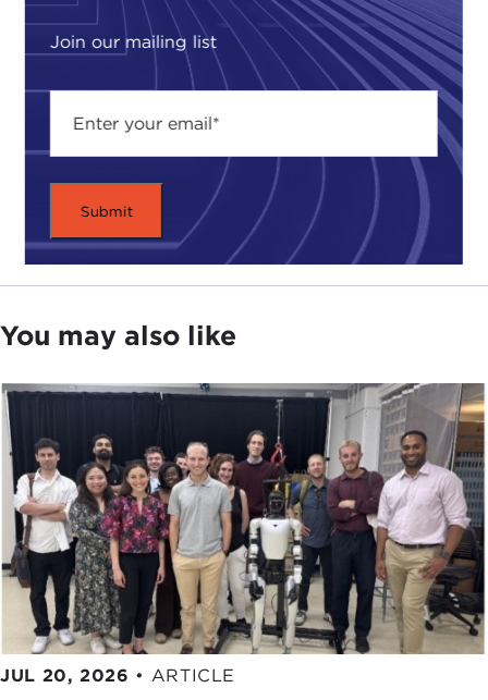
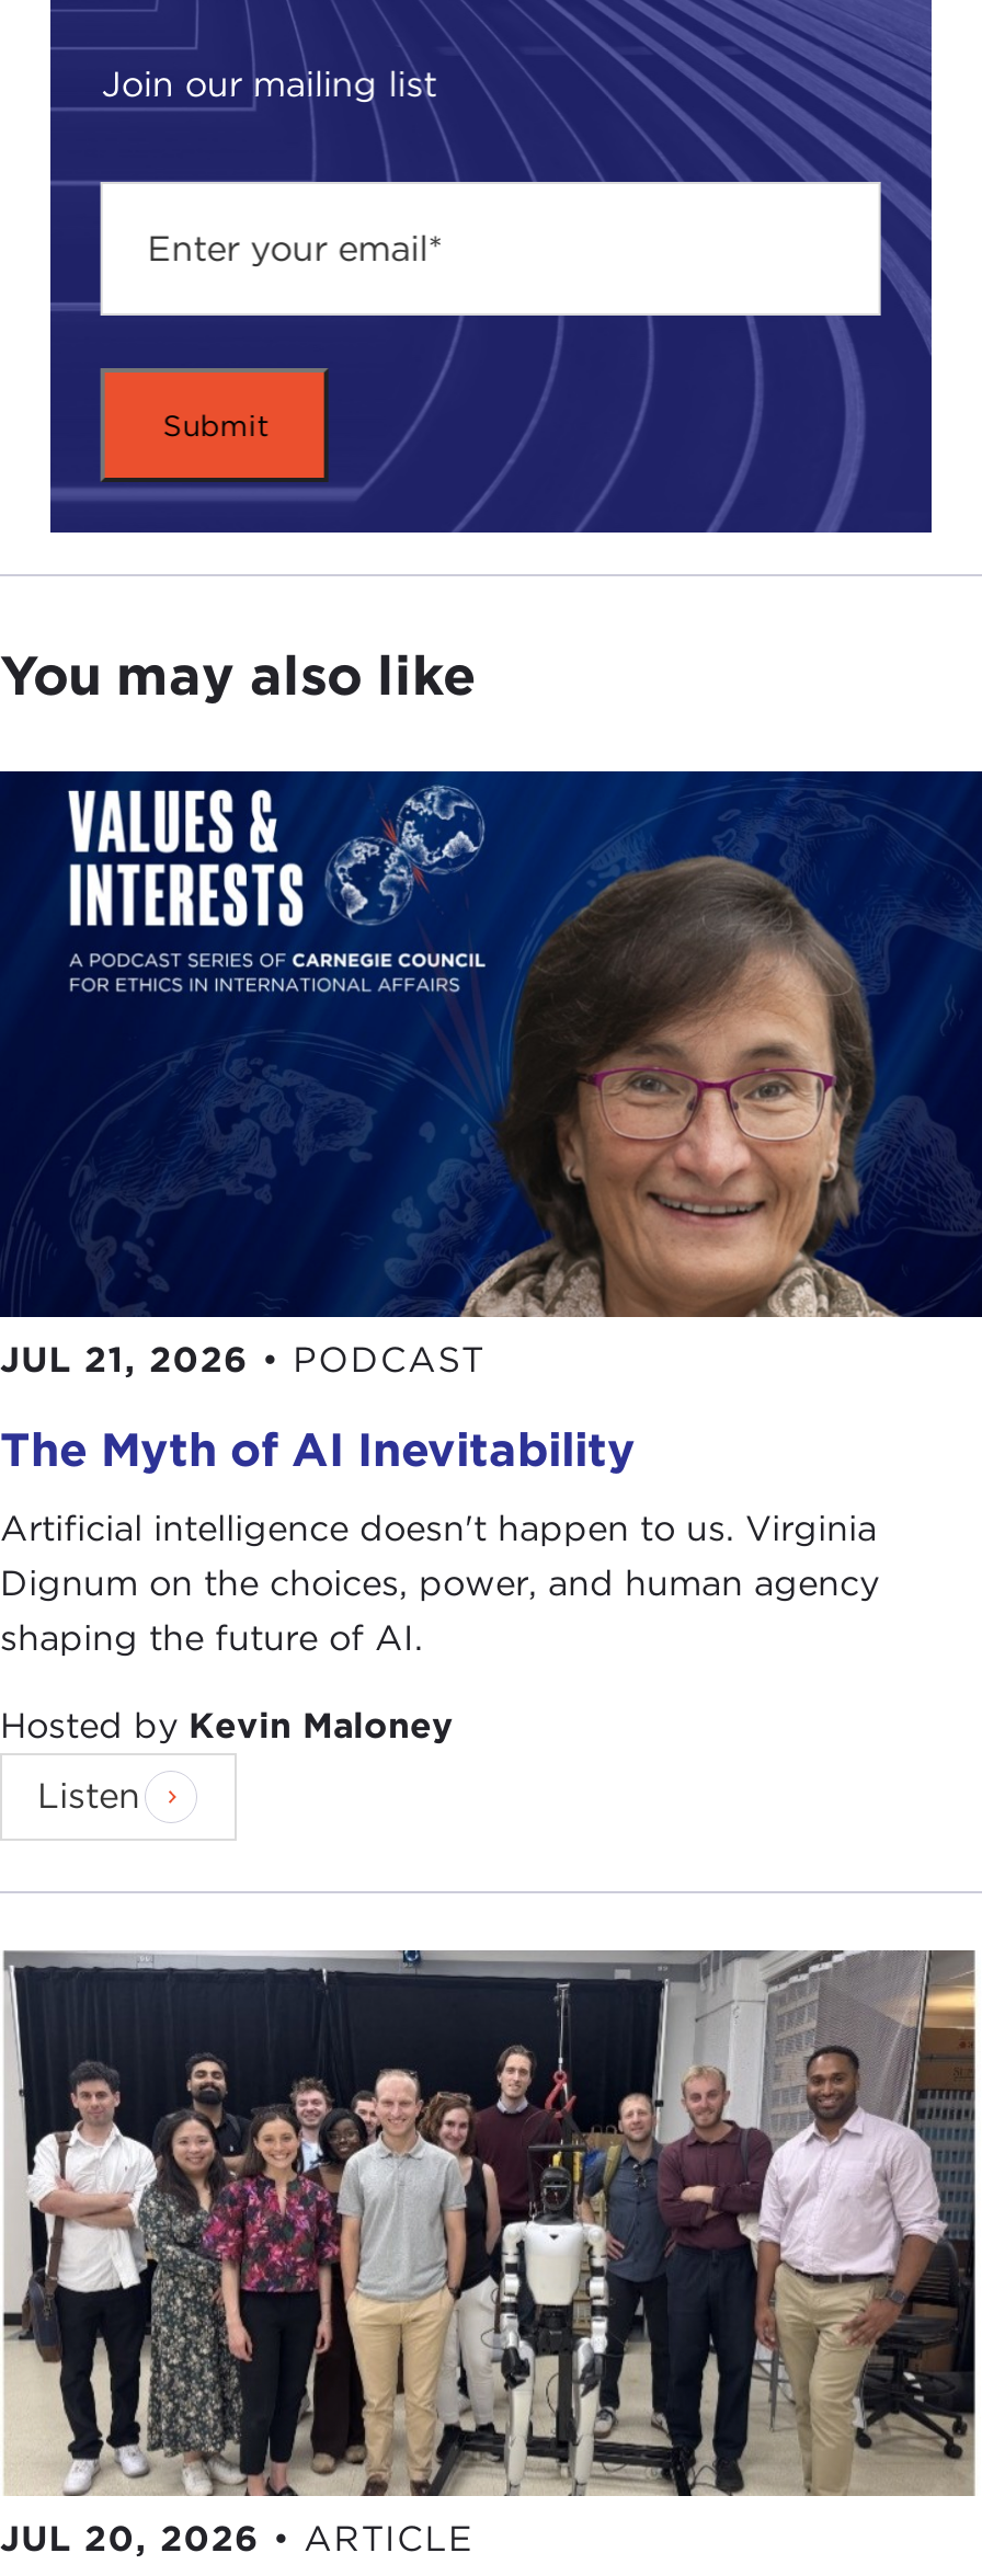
+ [image]
+ JUL 21, 2026 • PODCAST
+ The Myth of AI Inevitability
+ Artificial intelligence doesn't happen to us. Virginia
+ Dignum on the choices, power, and human agency
+ shaping the future of AI.
+ Hosted by Kevin Maloney
+ Listen
